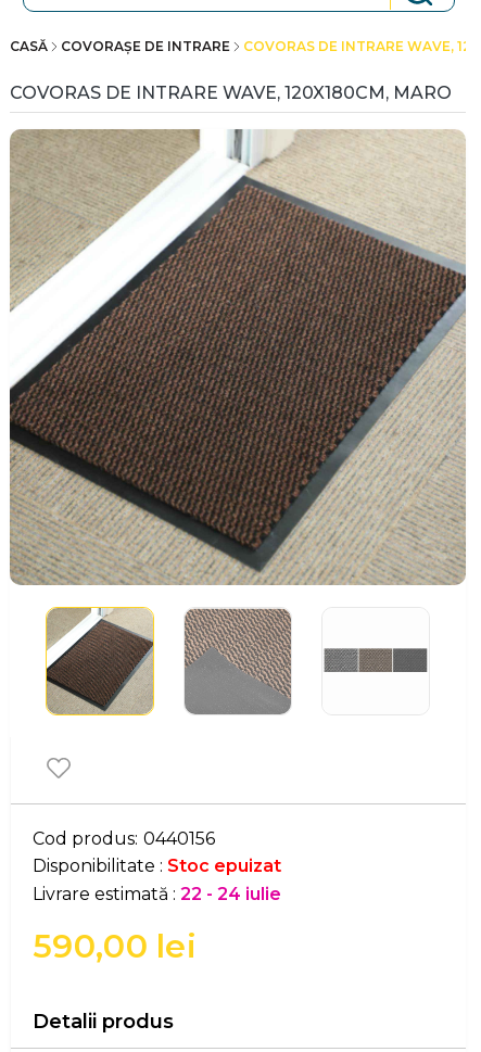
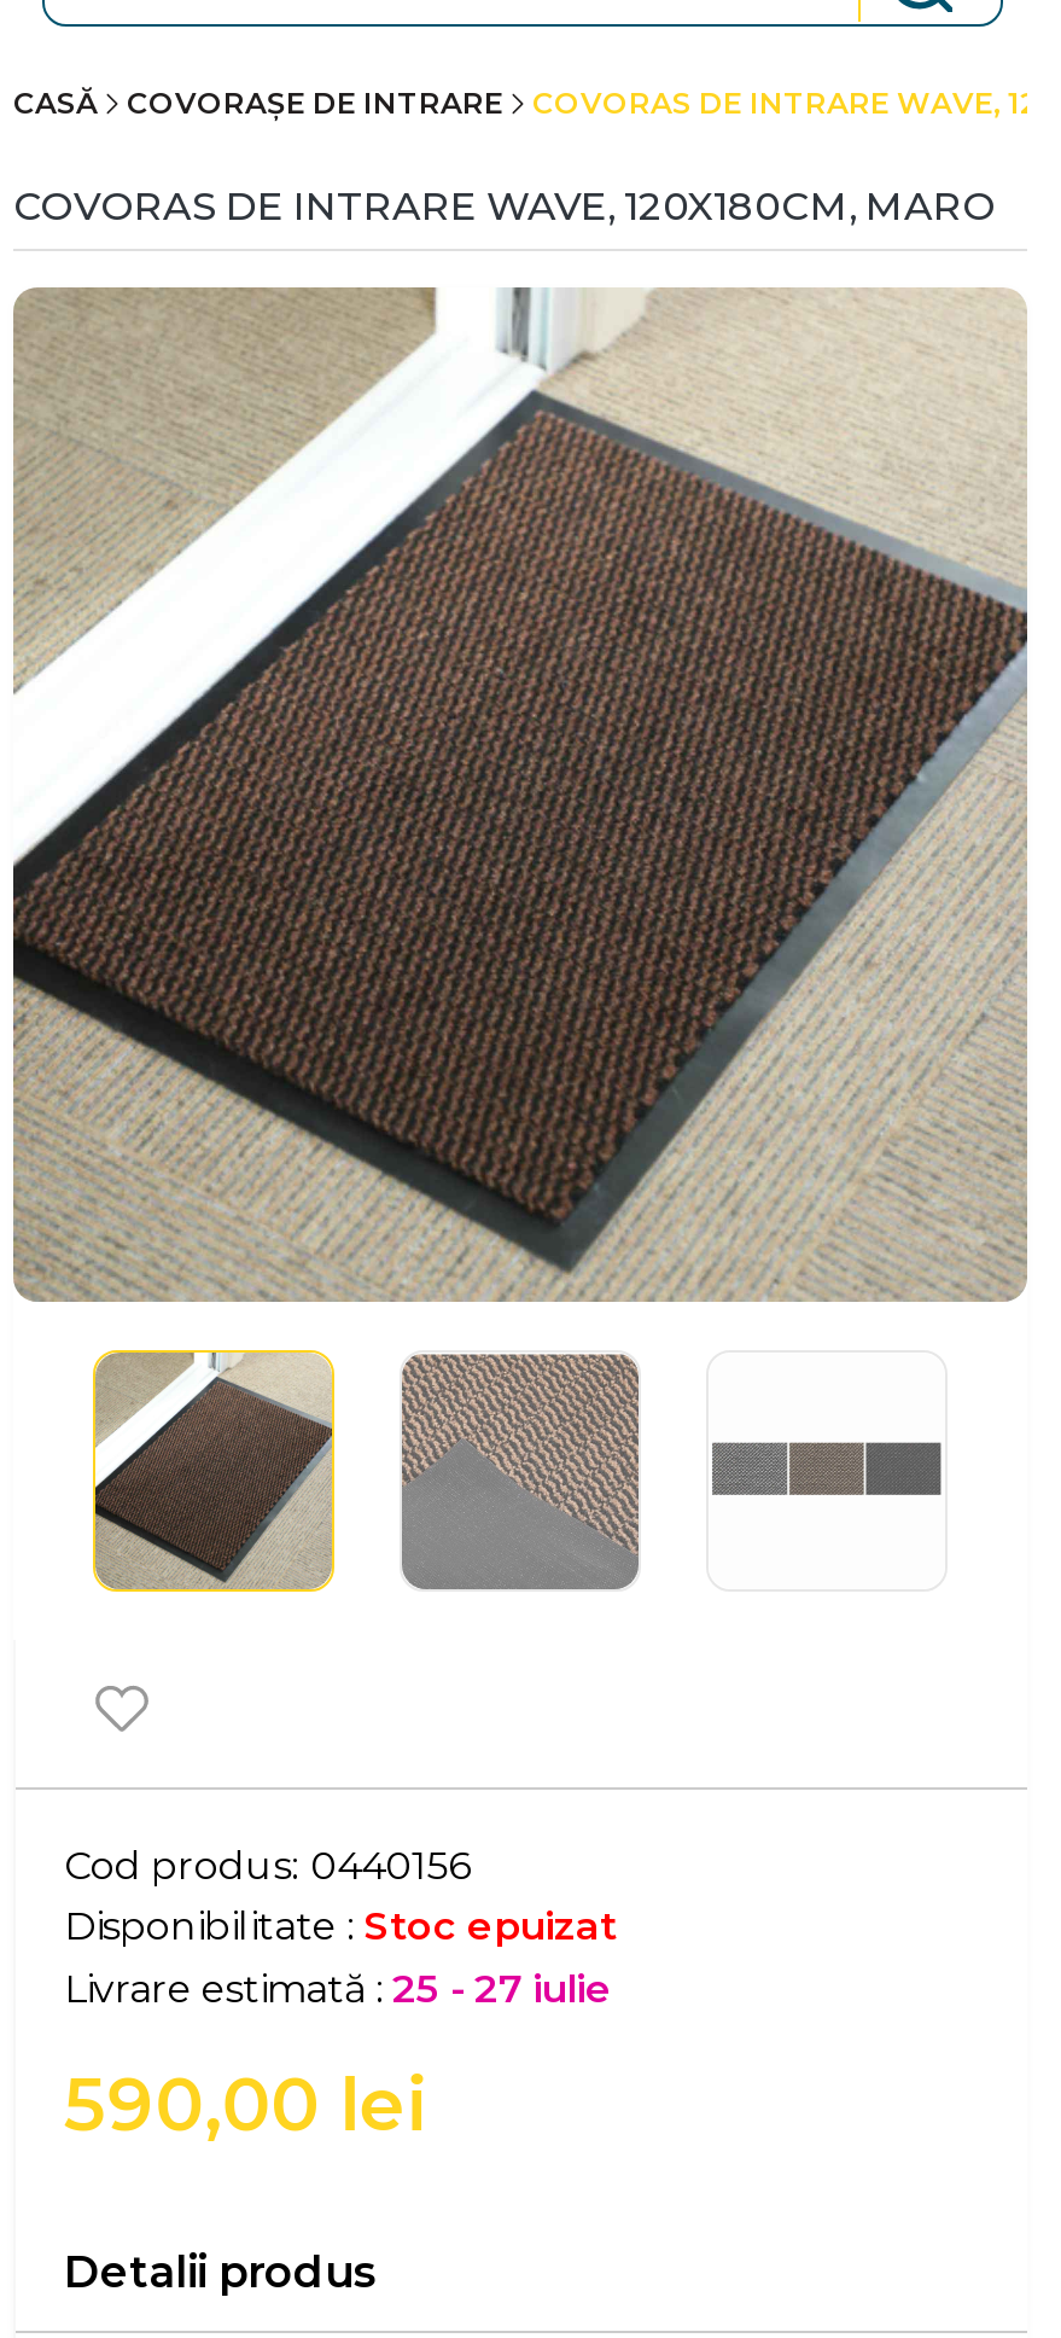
- Livrare estimată : 22 - 24 iulie
+ Livrare estimată : 25 - 27 iulie
